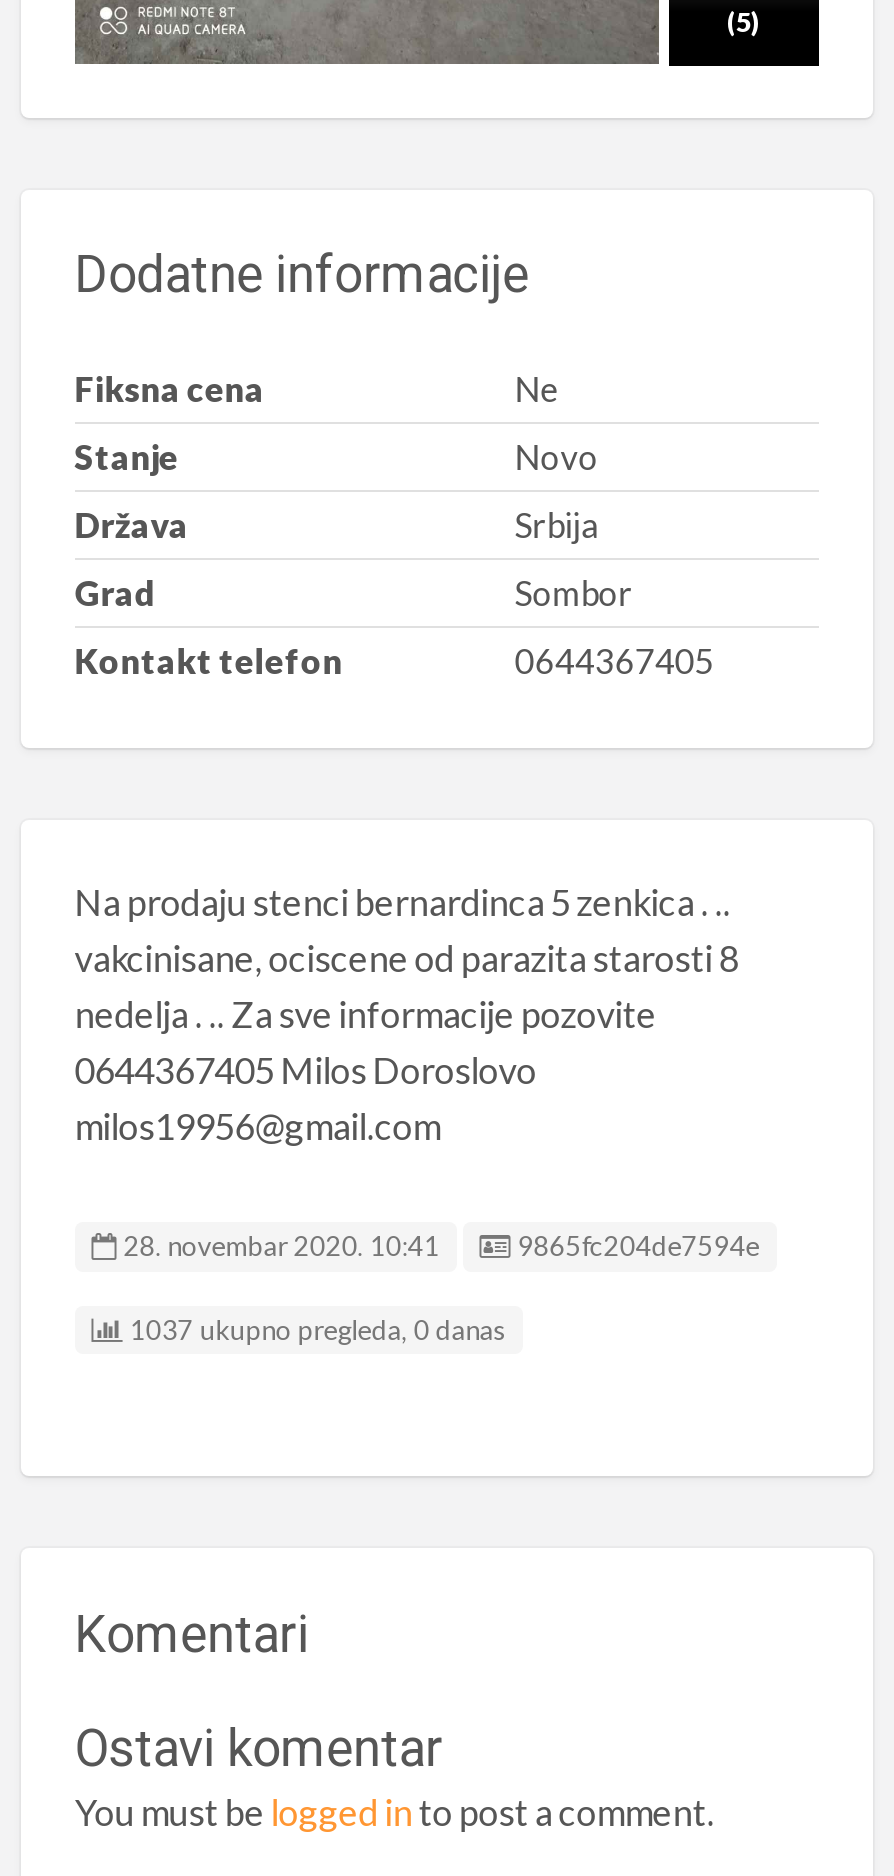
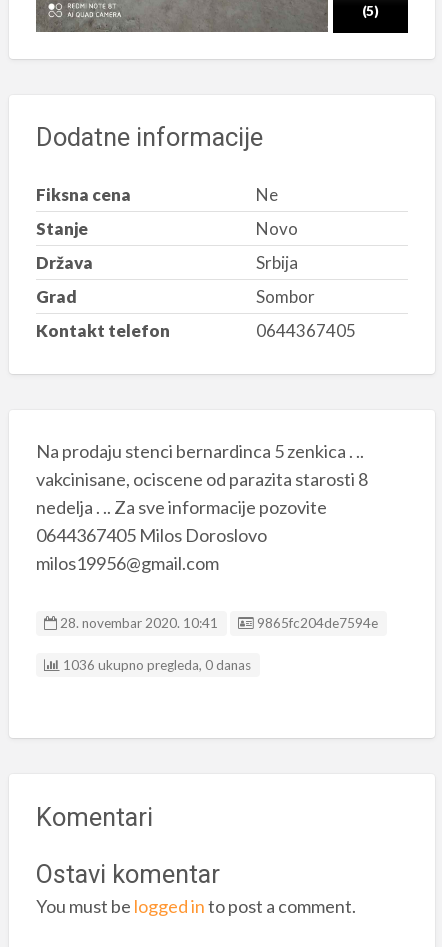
- 1037 ukupno pregleda, 0 danas
+ 1036 ukupno pregleda, 0 danas
